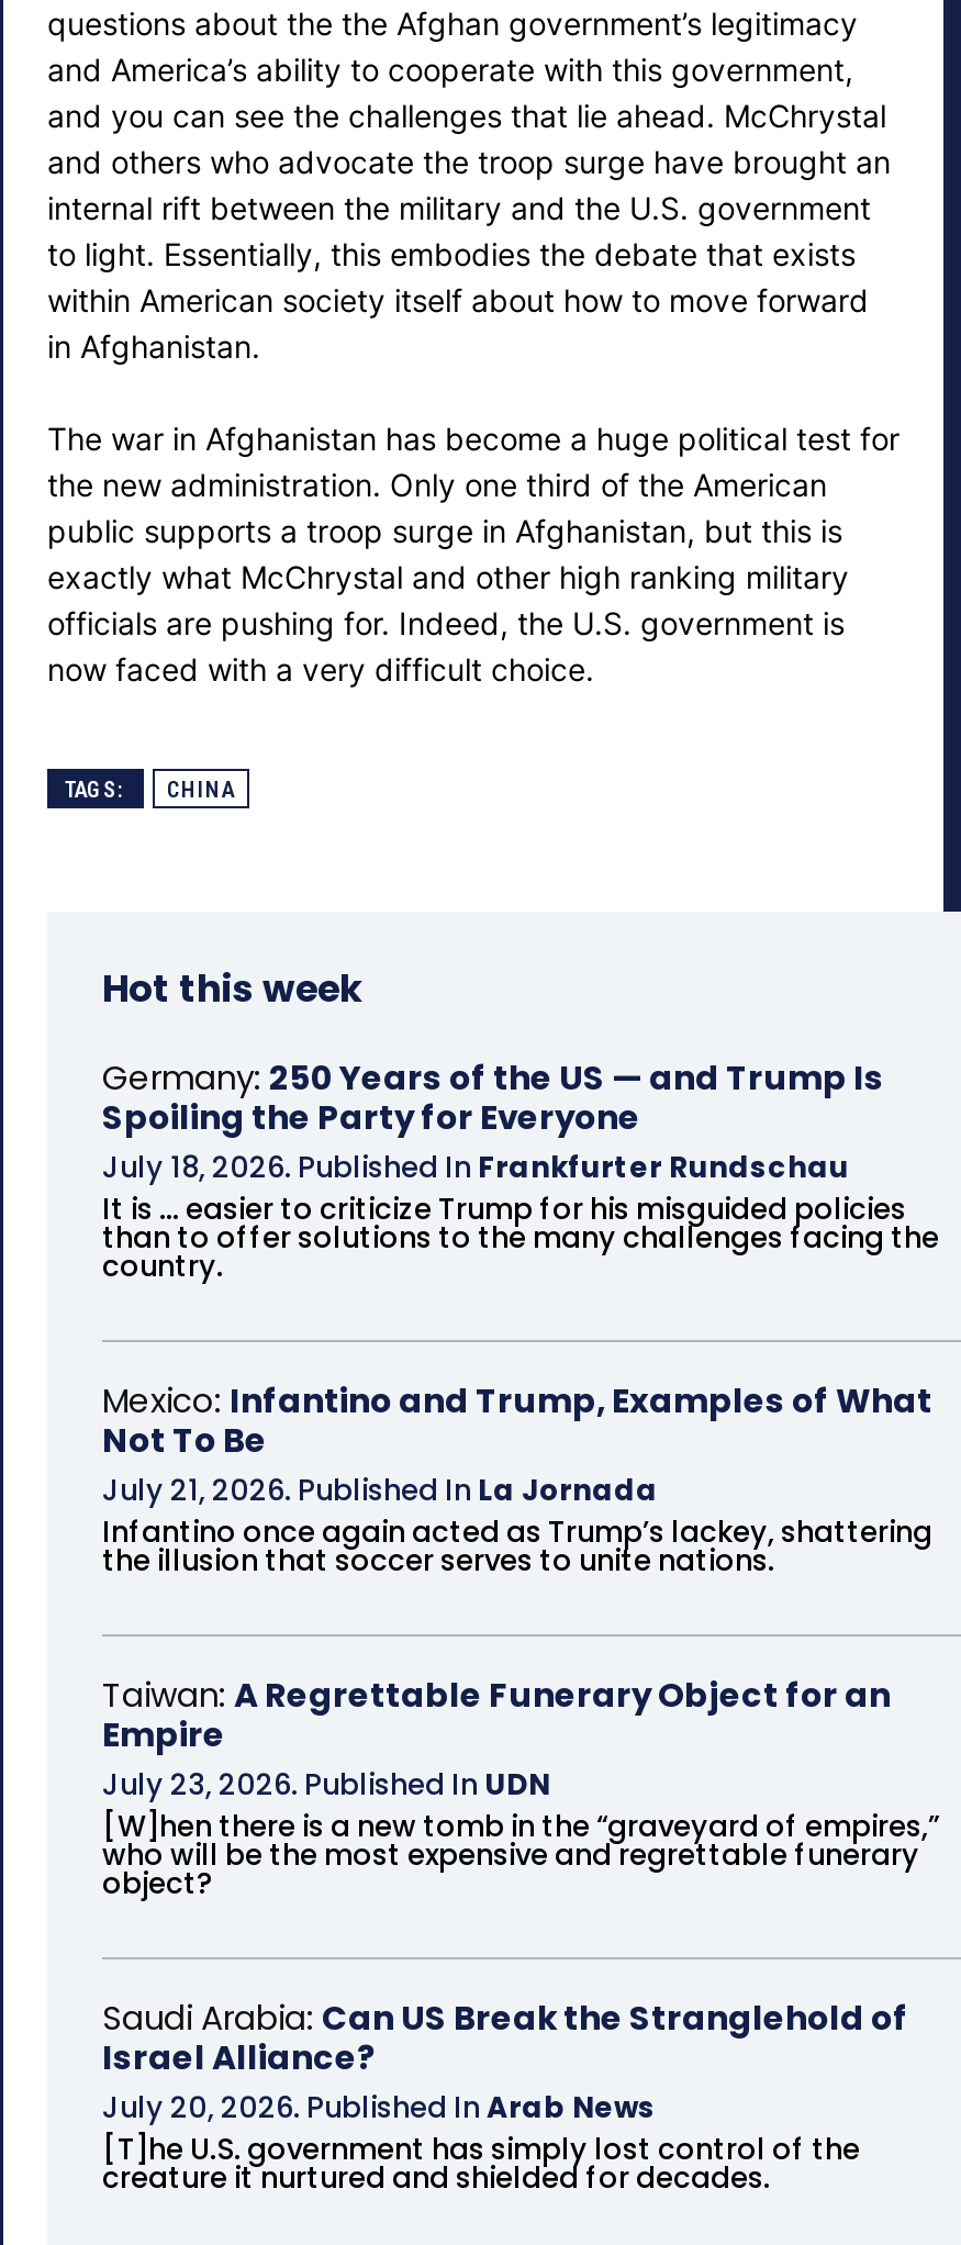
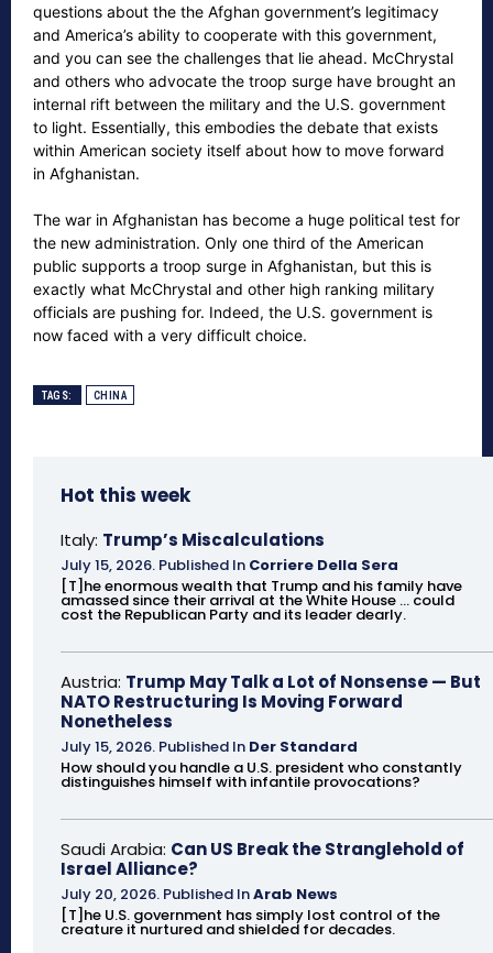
- Germany: 250 Years of the US — and Trump Is
- Spoiling the Party for Everyone
- July 18, 2026. Published In Frankfurter Rundschau
- It is ... easier to criticize Trump for his misguided policies
- than to offer solutions to the many challenges facing the
- country.
- Mexico: Infantino and Trump, Examples of What
- Not To Be
- July 21, 2026. Published In La Jornada
- Infantino once again acted as Trump’s lackey, shattering
- the illusion that soccer serves to unite nations.
- Taiwan: A Regrettable Funerary Object for an
- Empire
- July 23, 2026. Published In UDN
- [W]hen there is a new tomb in the “graveyard of empires,”
- who will be the most expensive and regrettable funerary
- object?
+ Italy: Trump’s Miscalculations
+ July 15, 2026. Published In Corriere Della Sera
+ [T]he enormous wealth that Trump and his family have
+ amassed since their arrival at the White House ... could
+ cost the Republican Party and its leader dearly.
+ Austria: Trump May Talk a Lot of Nonsense — But
+ NATO Restructuring Is Moving Forward
+ Nonetheless
+ July 15, 2026. Published In Der Standard
+ How should you handle a U.S. president who constantly
+ distinguishes himself with infantile provocations?
